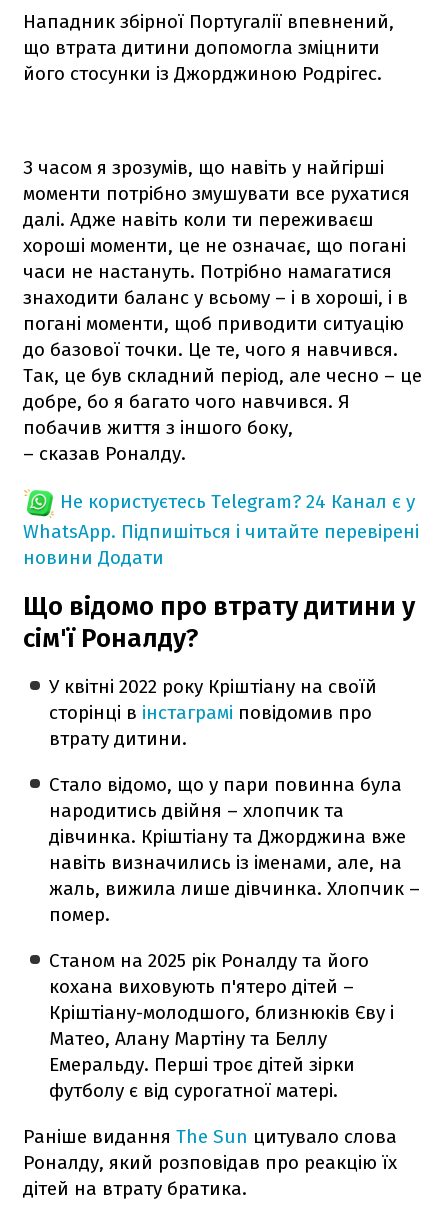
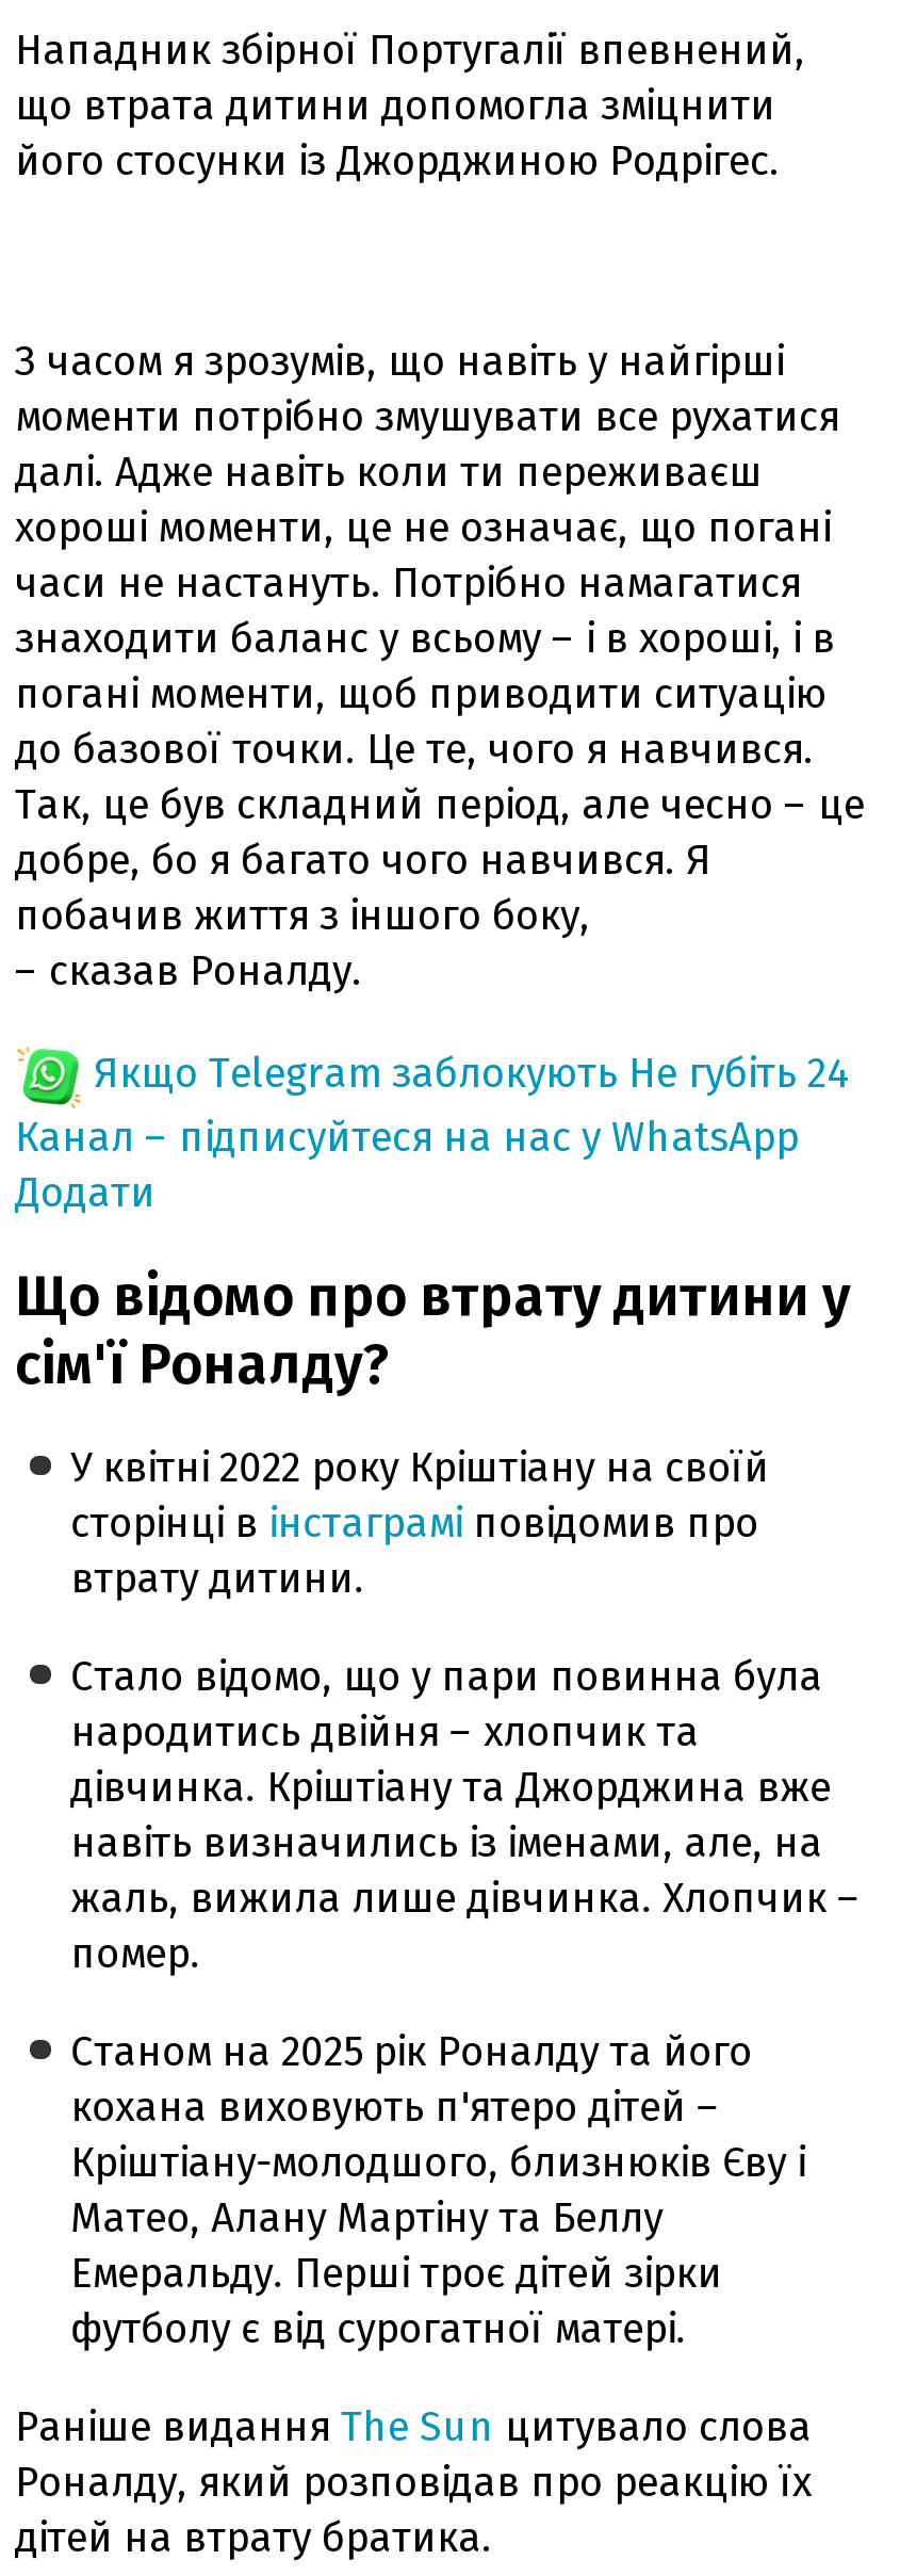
- Не користуєтесь Telegram? 24 Канал є у
- WhatsApp. Підпишіться і читайте перевірені
- новини Додати
+ Якщо Telegram заблокують Не губіть 24
+ Канал – підписуйтеся на нас у WhatsApp
+ Додати
